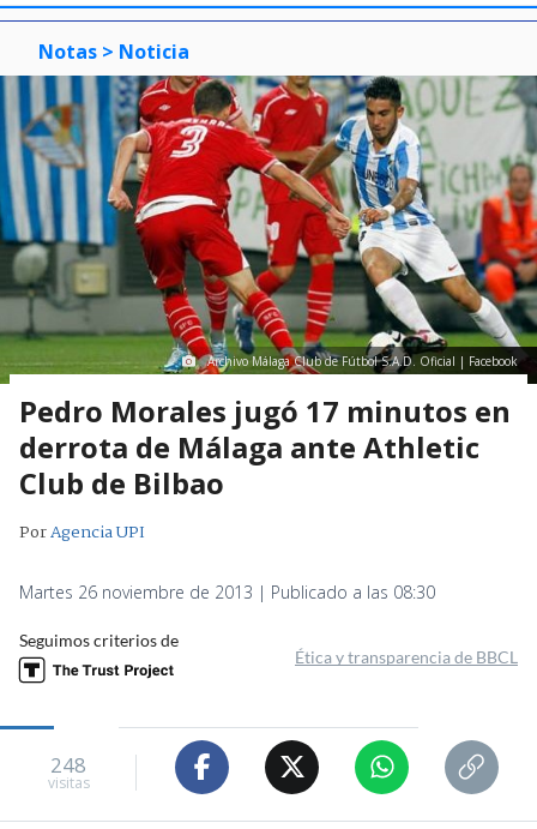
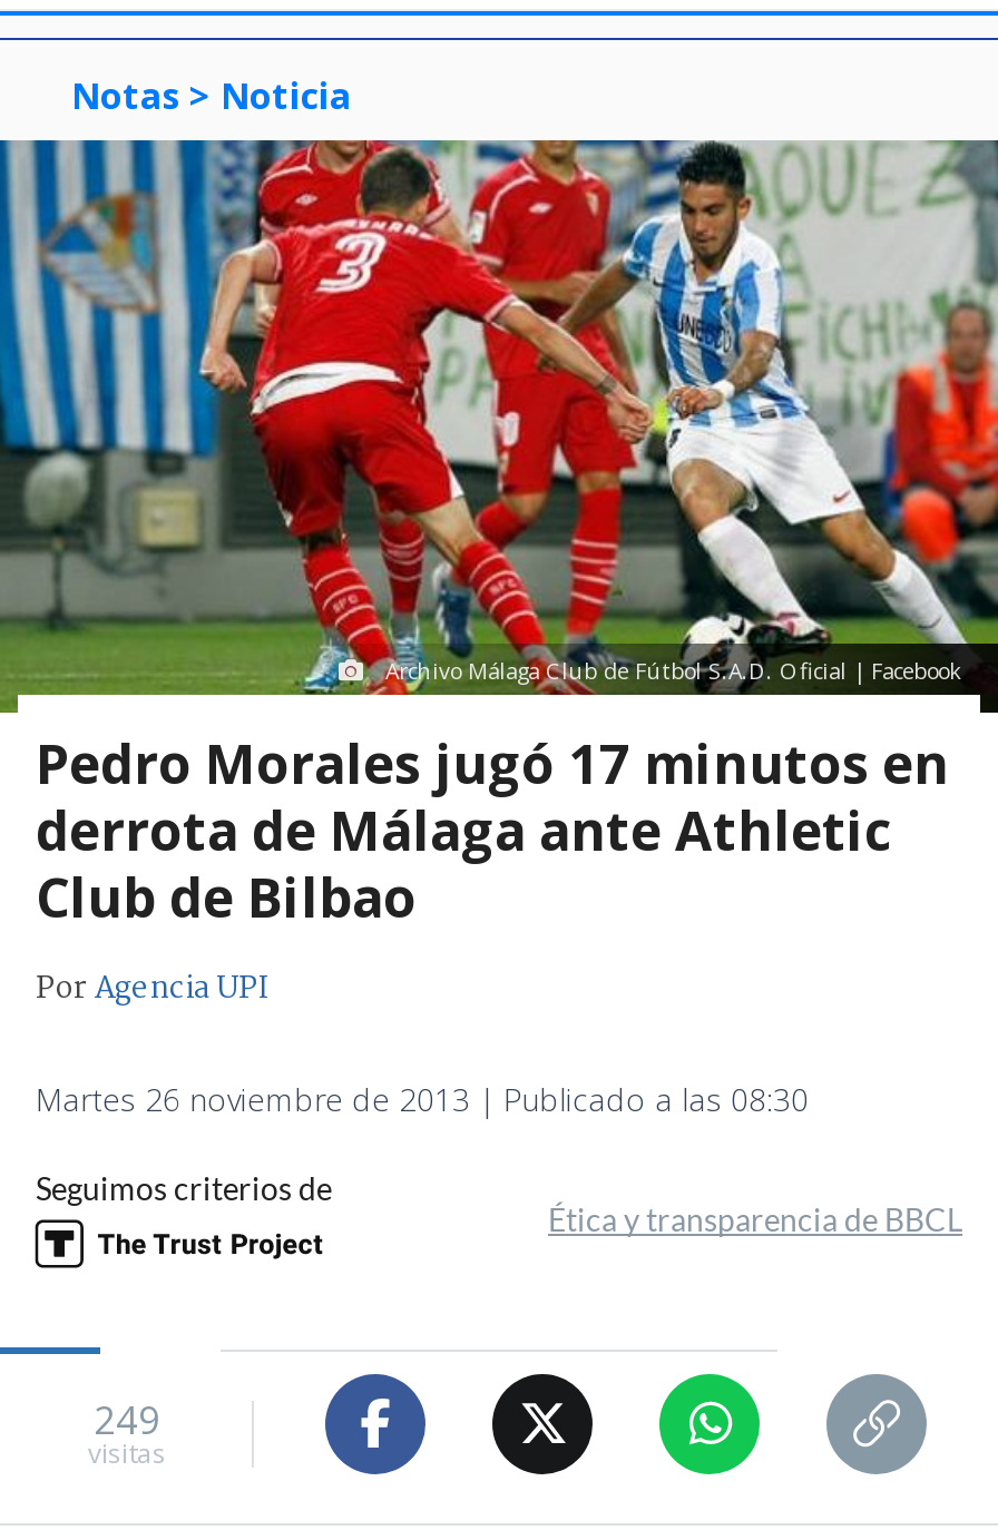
- 248
+ 249
